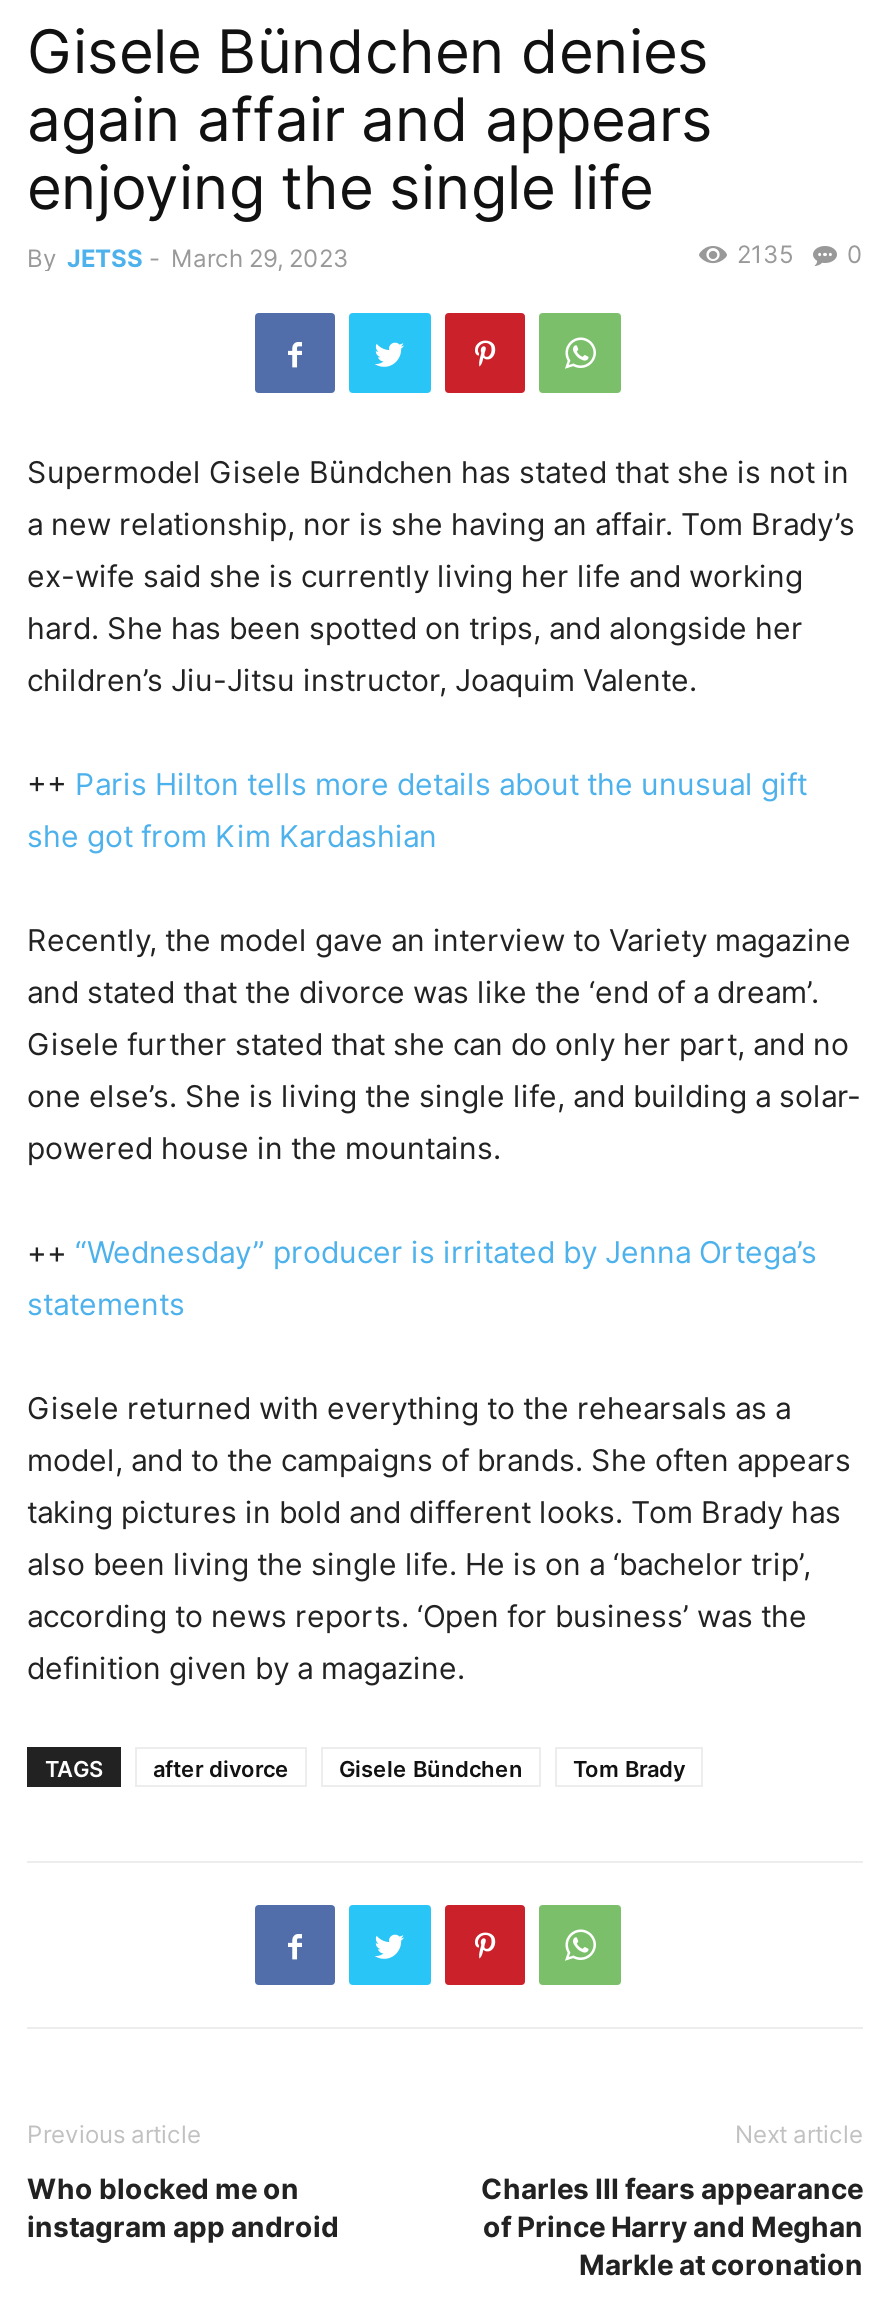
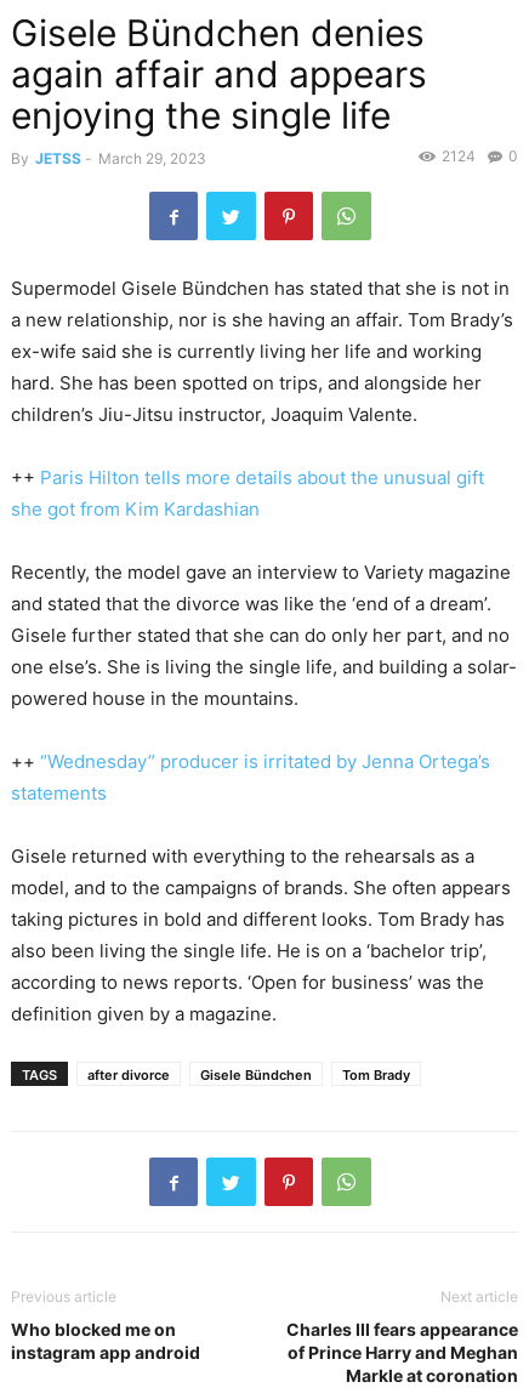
- 2135 0
+ 2124 0
